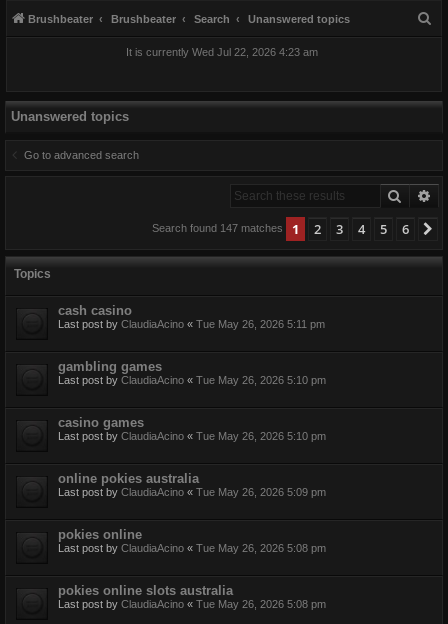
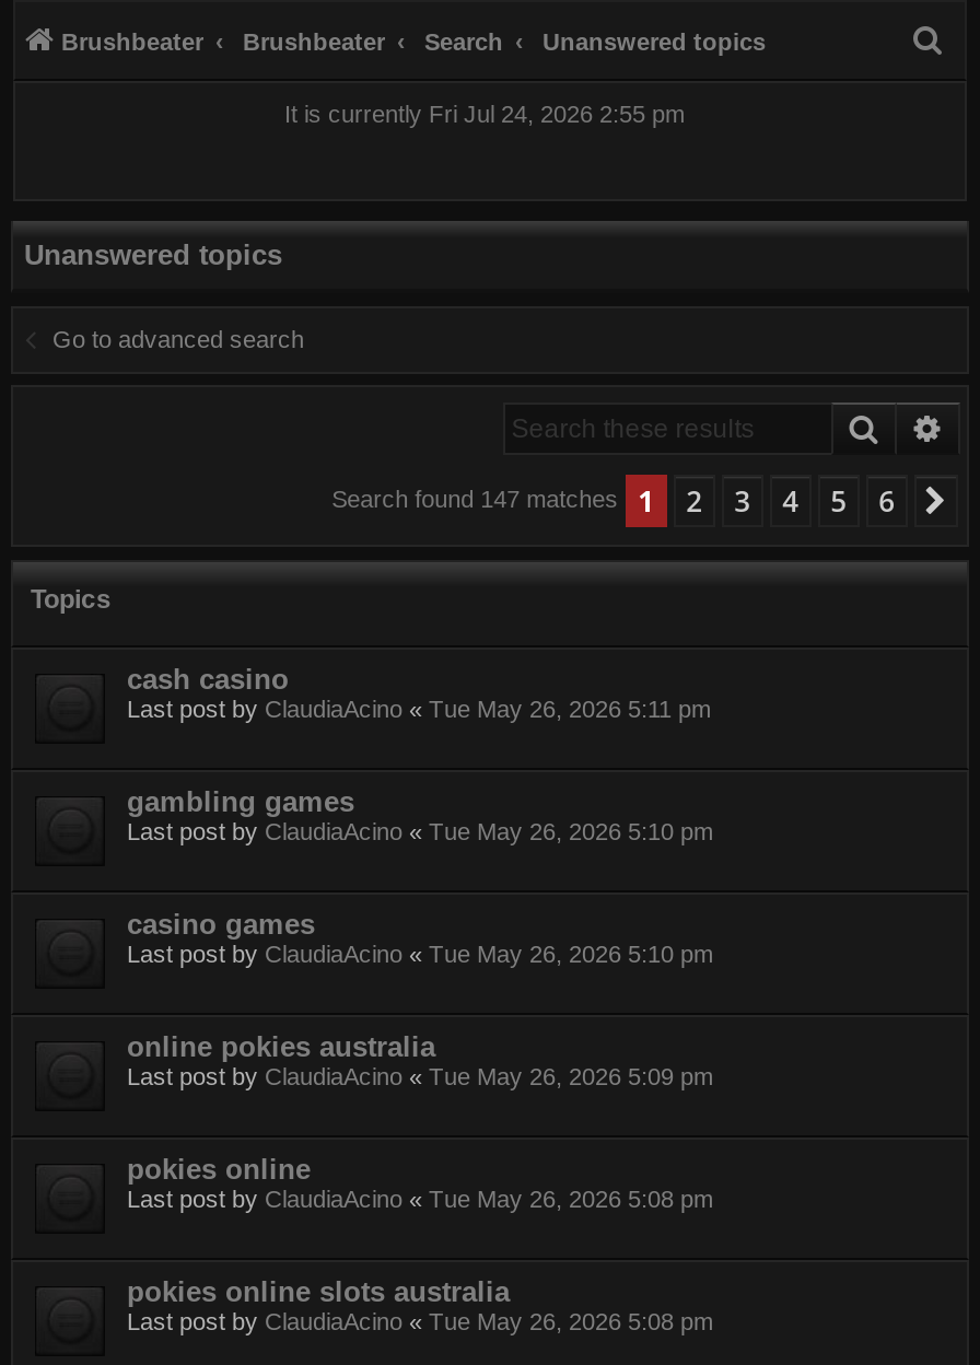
- It is currently Wed Jul 22, 2026 4:23 am
+ It is currently Fri Jul 24, 2026 2:55 pm
